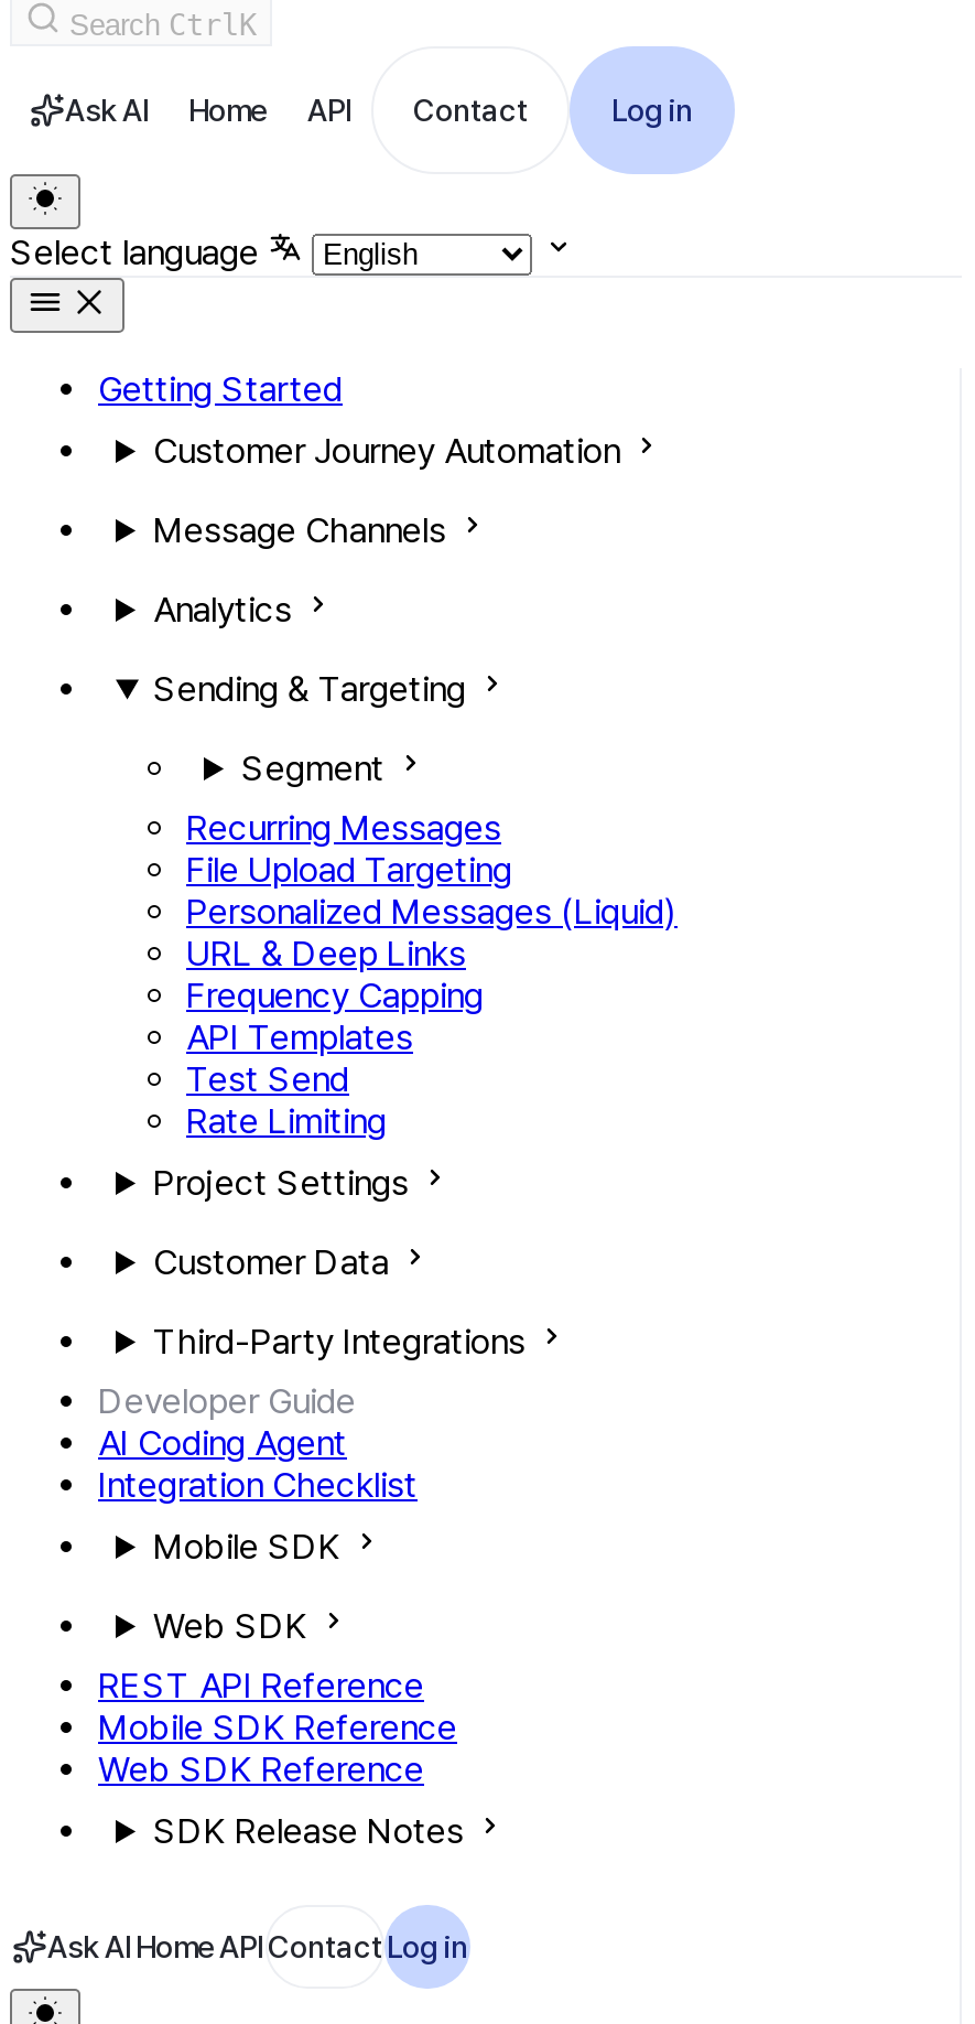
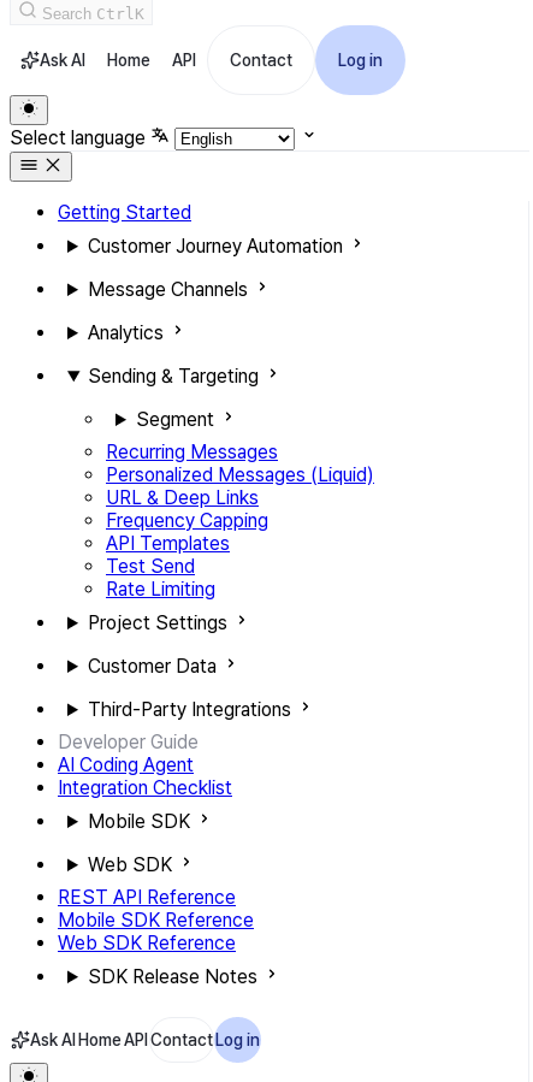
- File Upload Targeting
